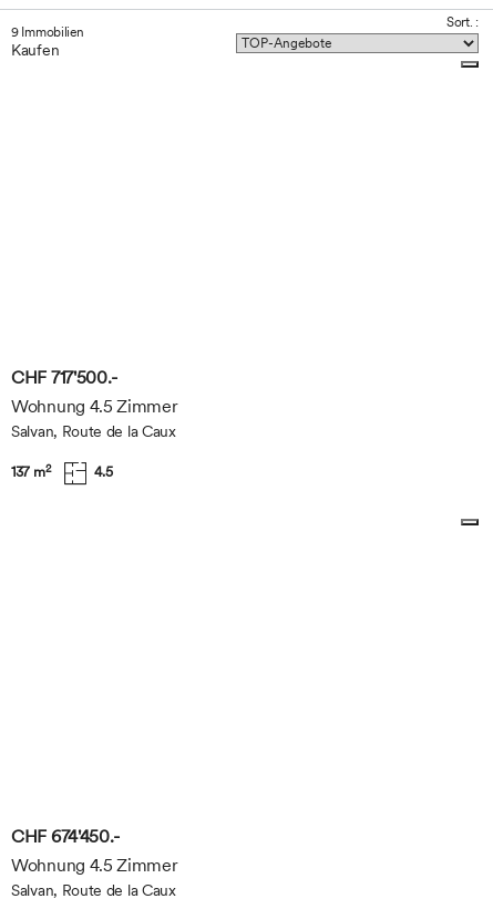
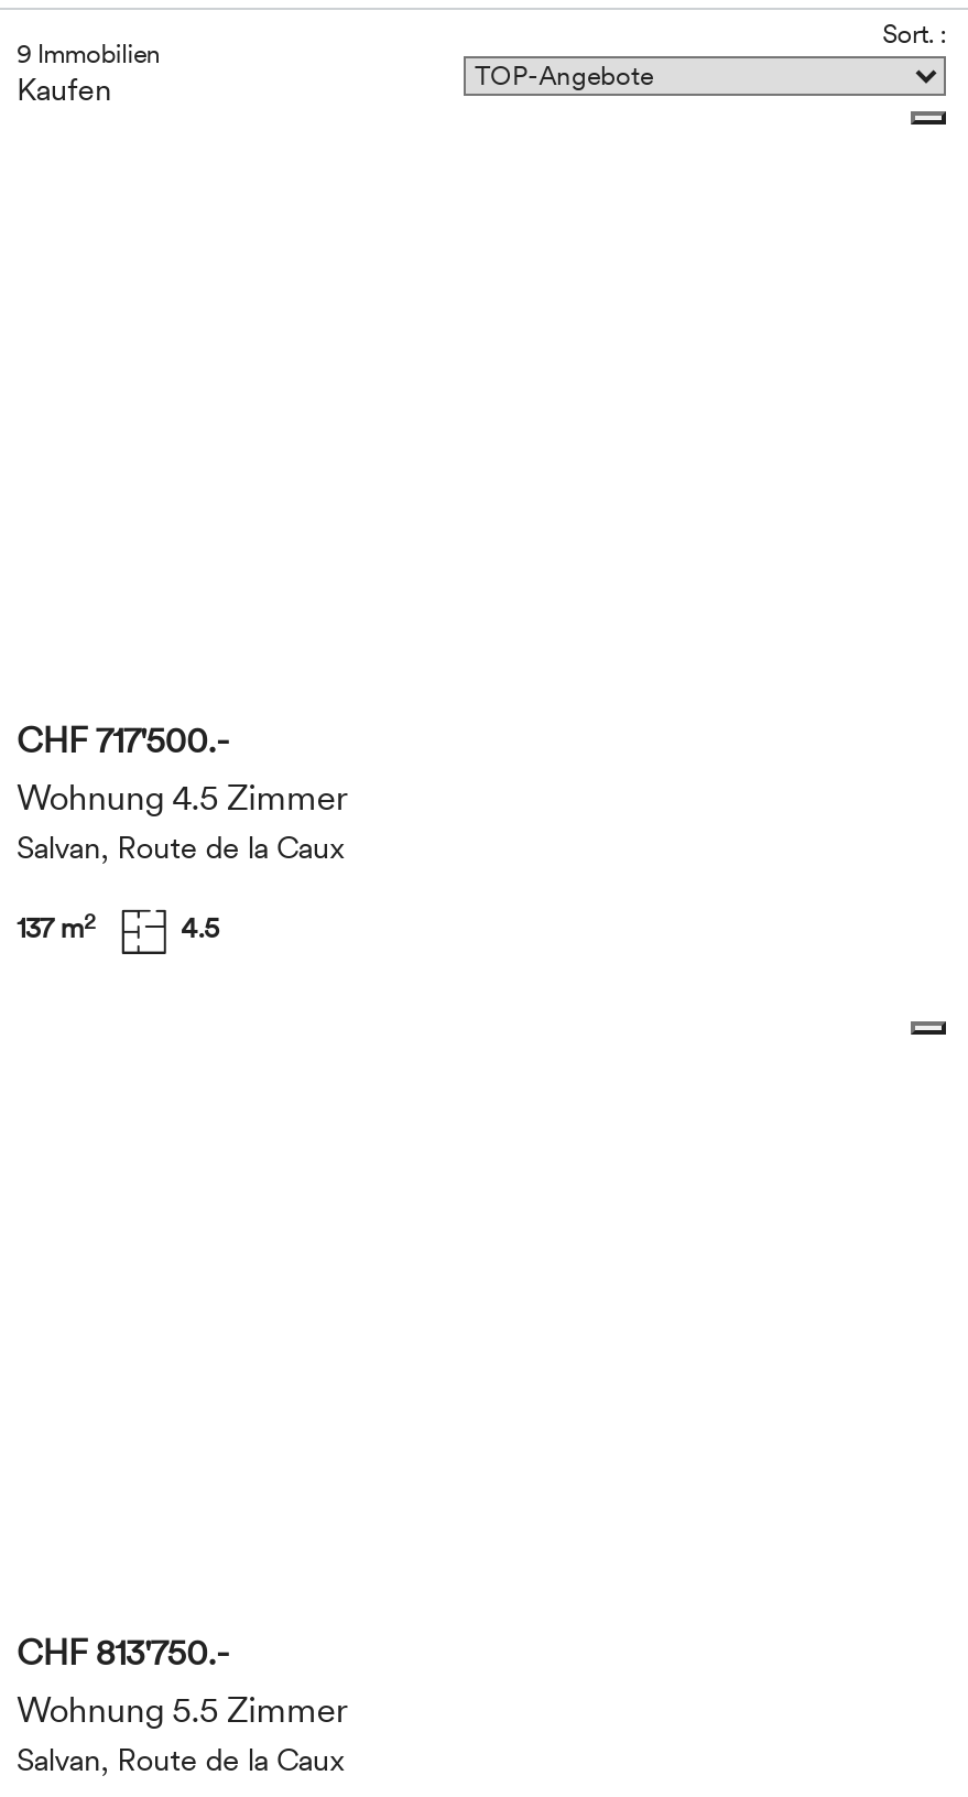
- CHF 674'450.-
+ CHF 813'750.-

- Wohnung 4.5 Zimmer
+ Wohnung 5.5 Zimmer
